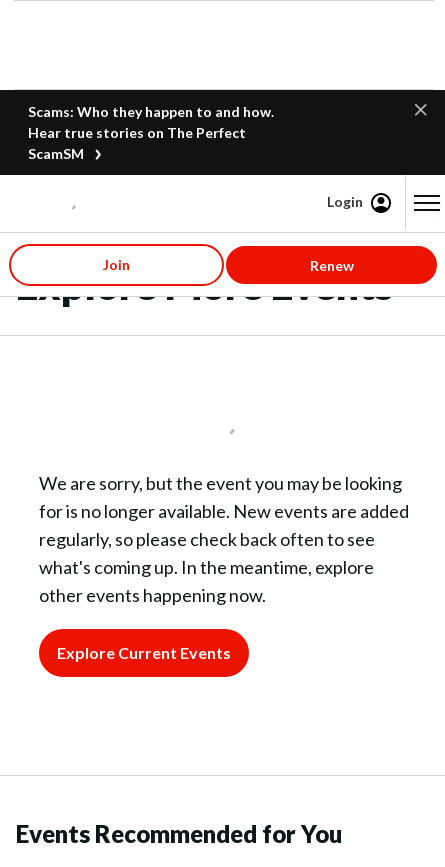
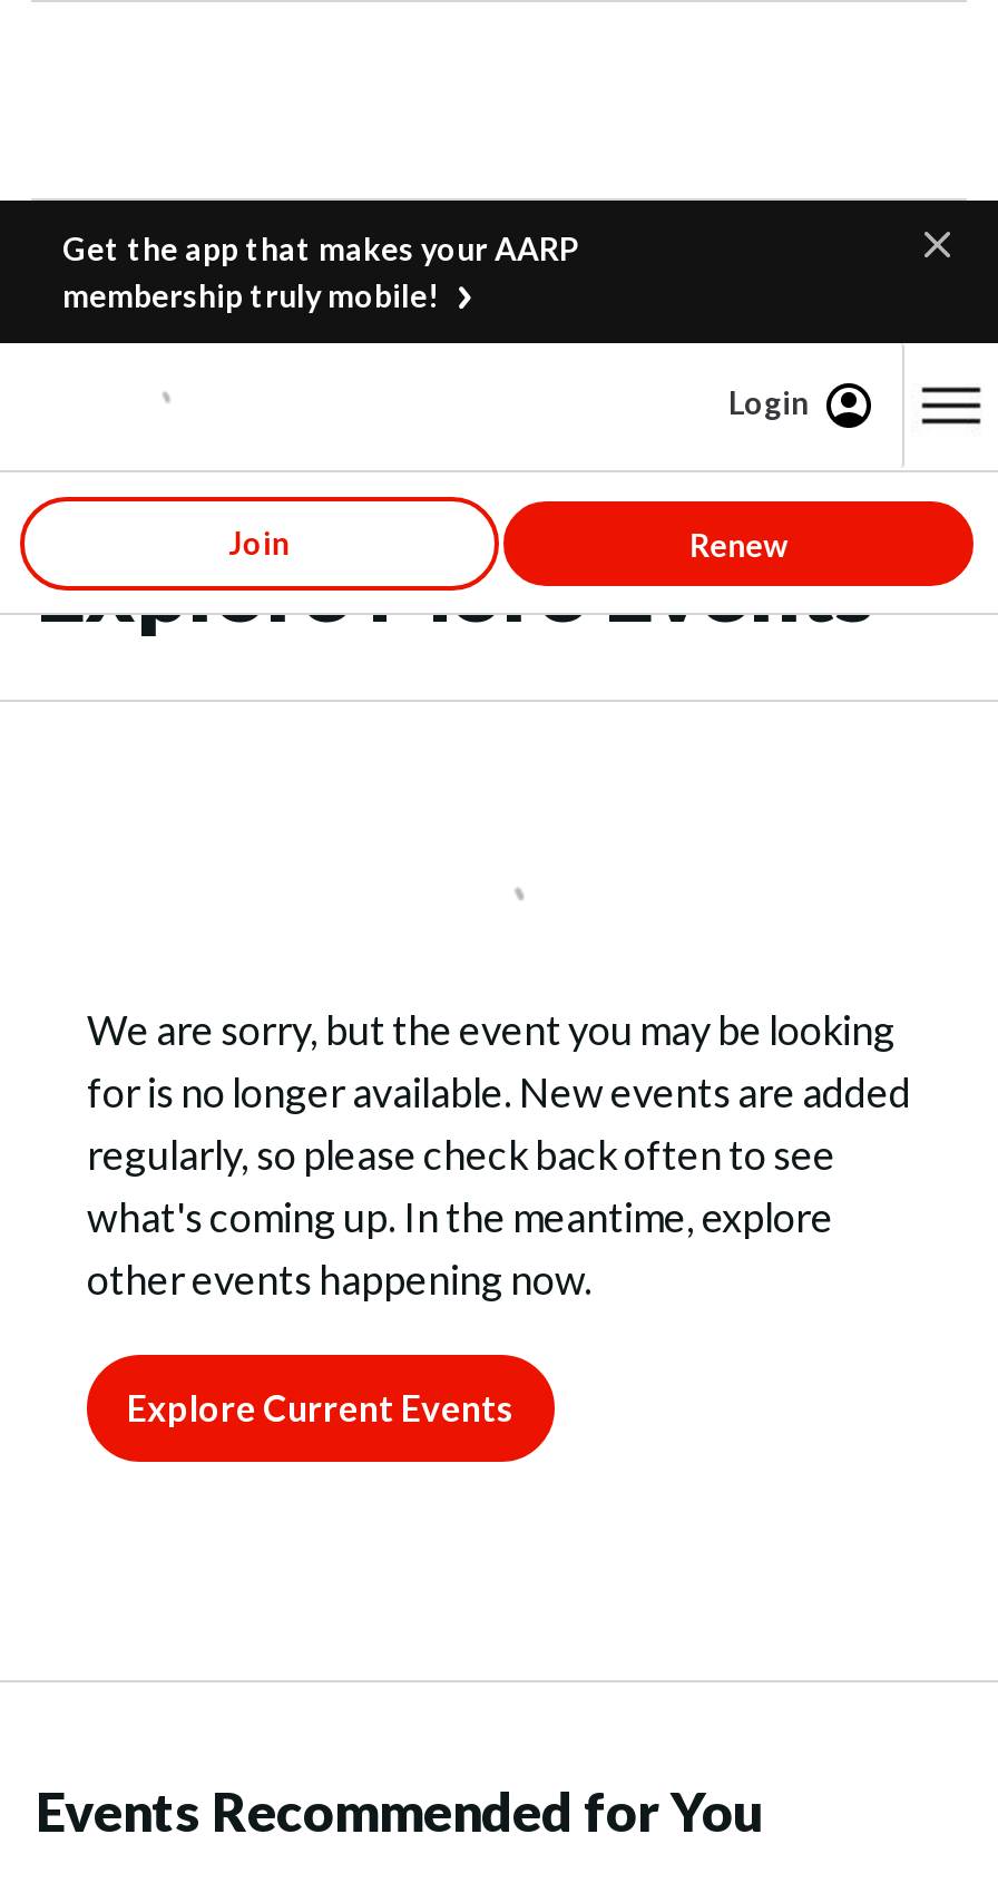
- Scams: Who they happen to and how.
- Hear true stories on The Perfect
- ScamSM
+ Get the app that makes your AARP
+ membership truly mobile!
